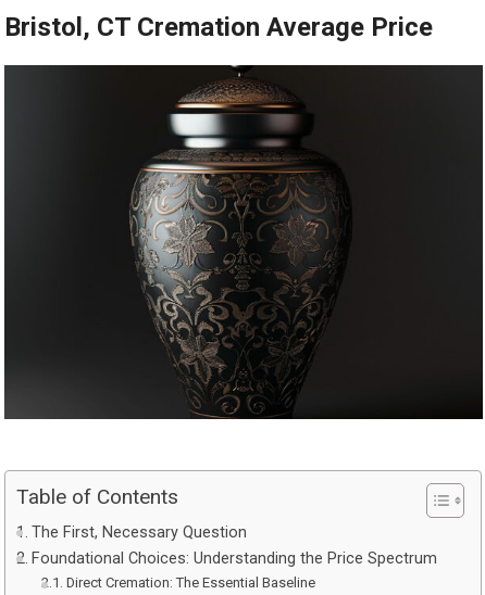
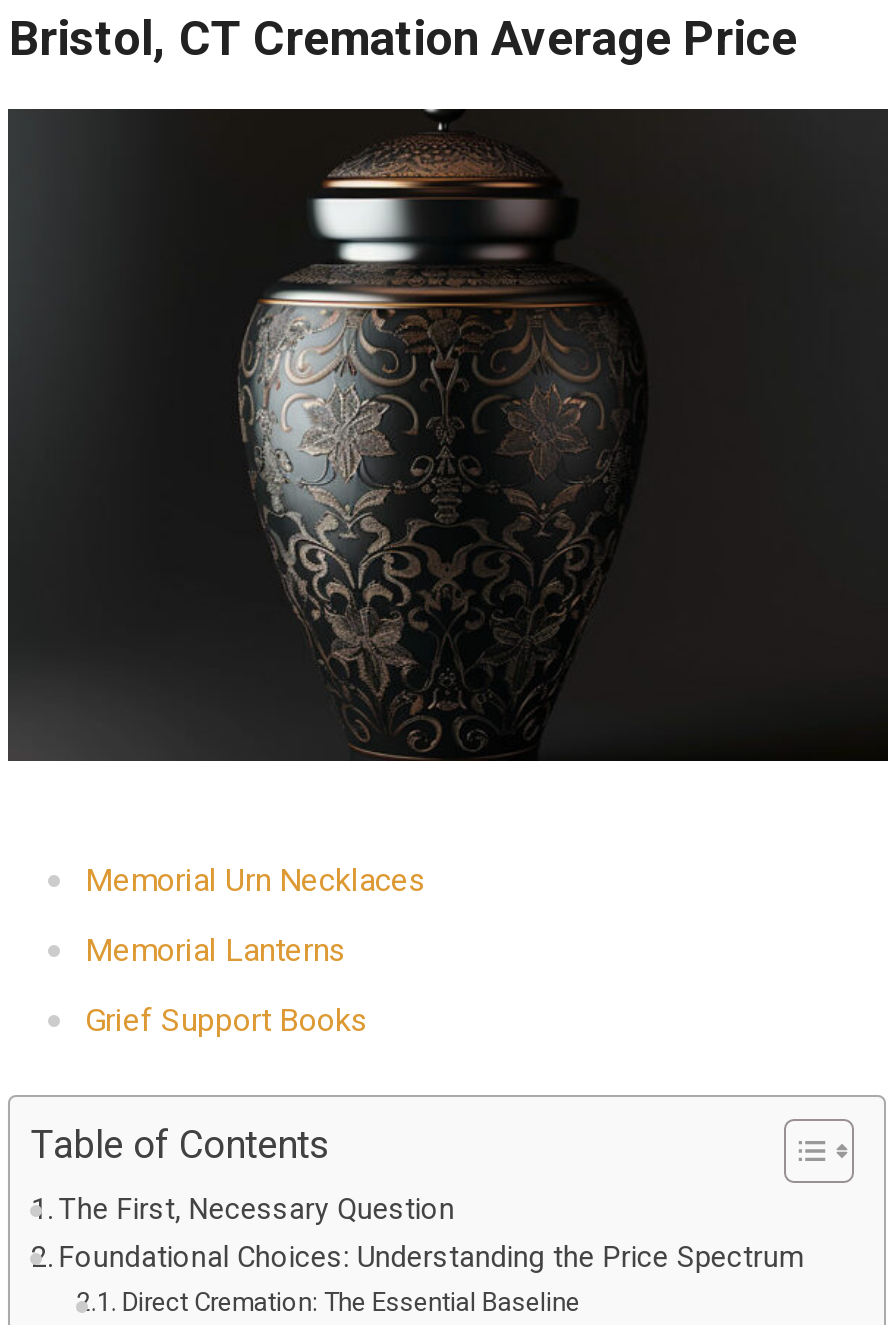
+ Memorial Urn Necklaces
+ Memorial Lanterns
+ Grief Support Books
